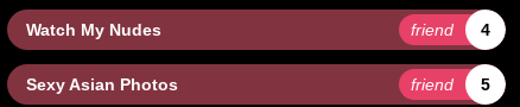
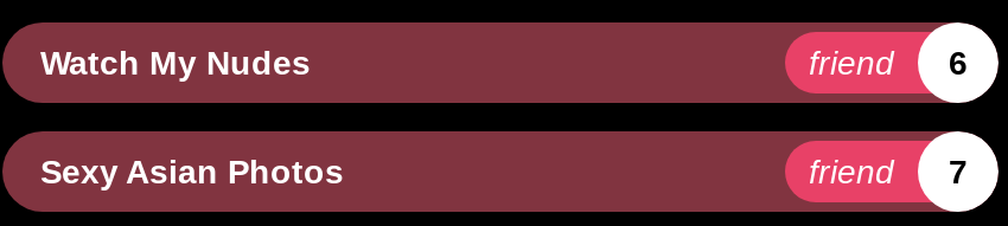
- friend 4
+ friend 6

- friend 5
+ friend 7
